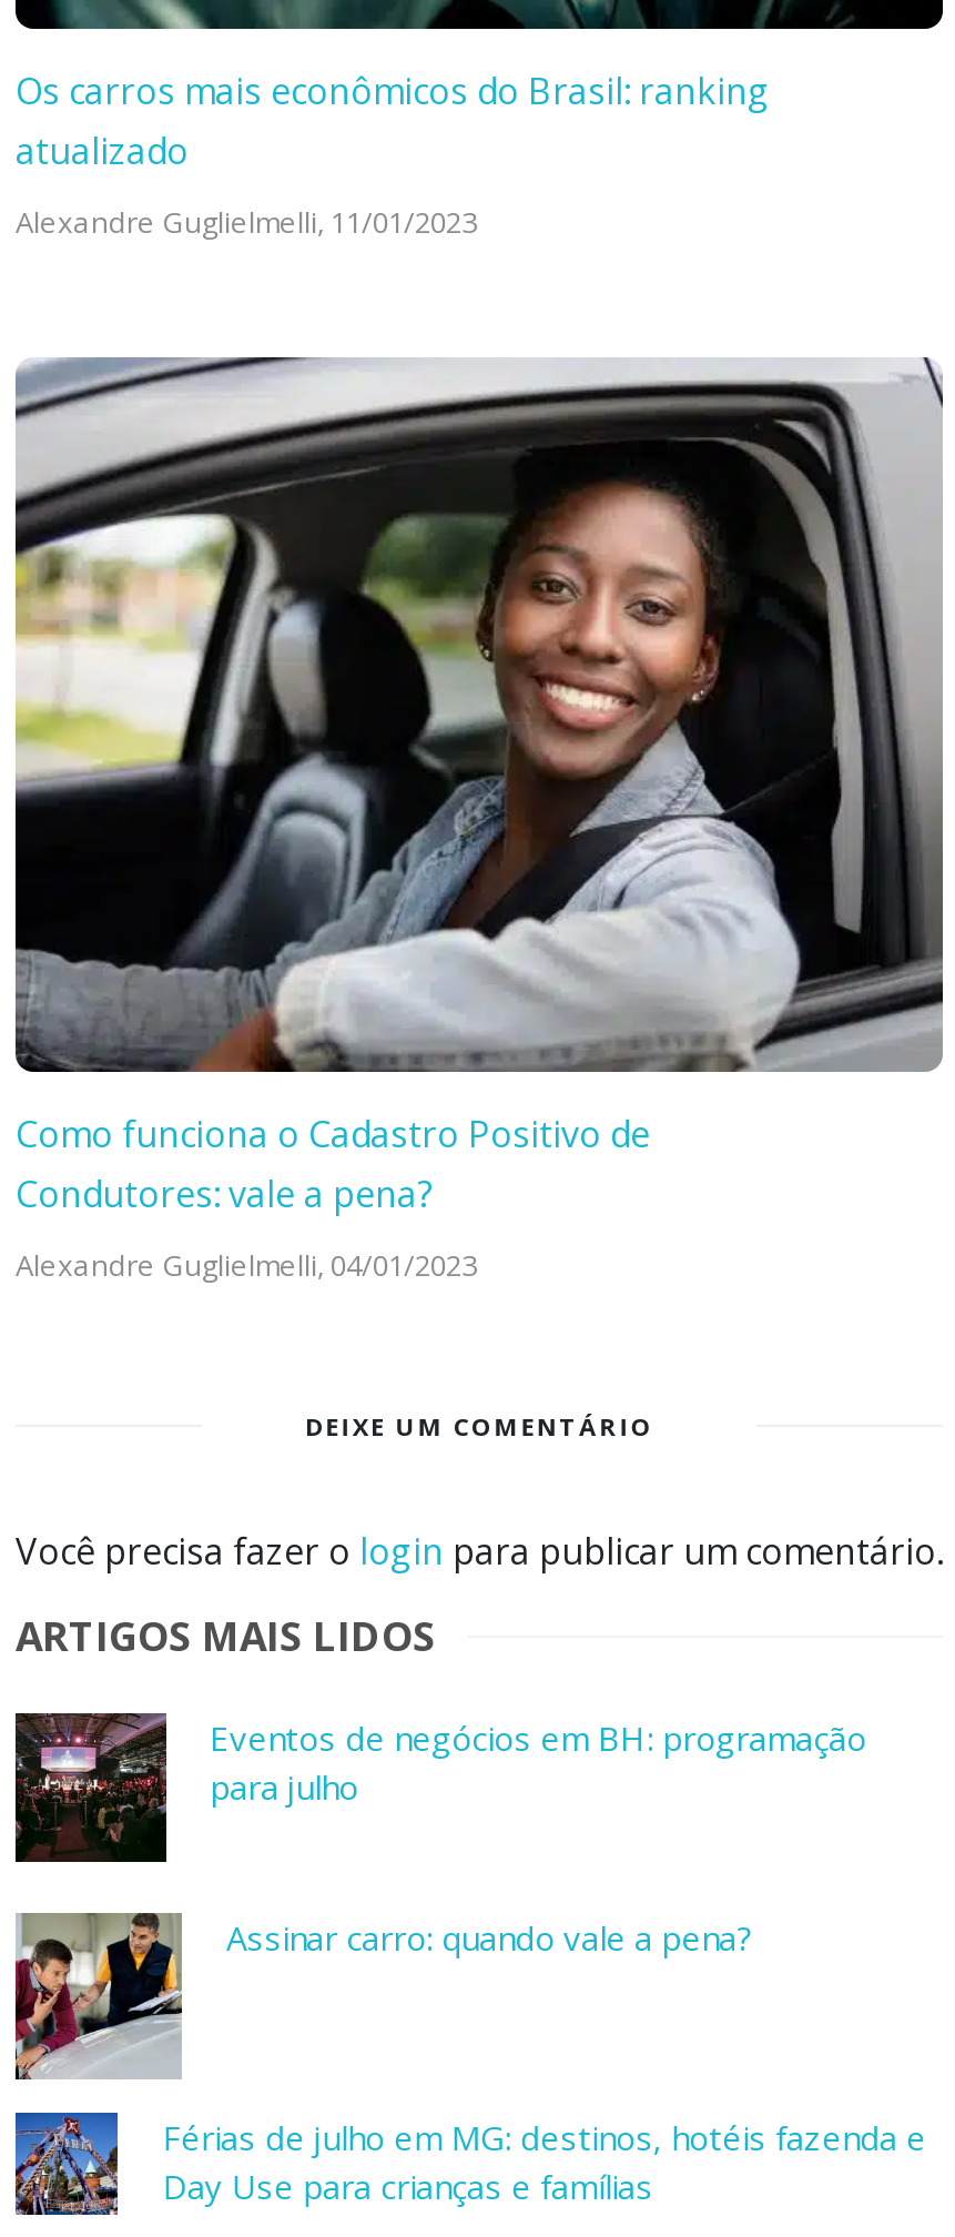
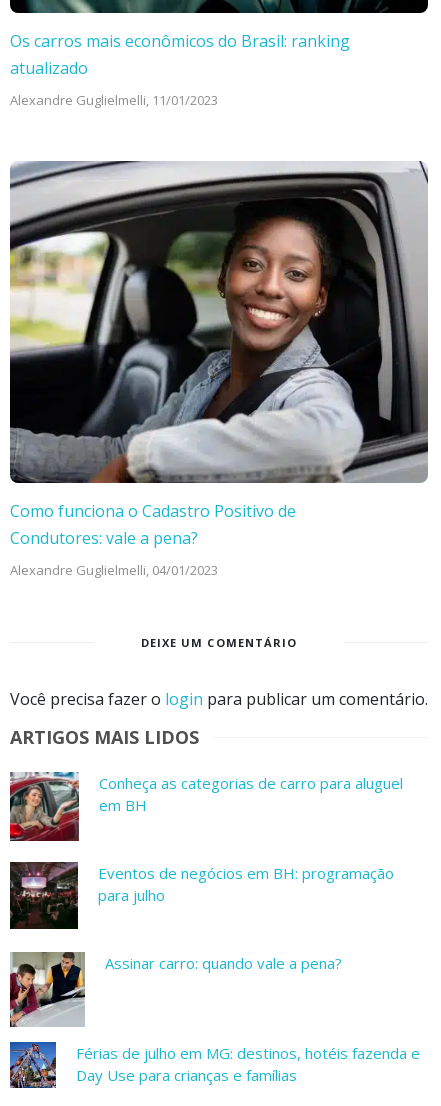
+ [image]
+ Conheça as categorias de carro para aluguel
+ em BH
